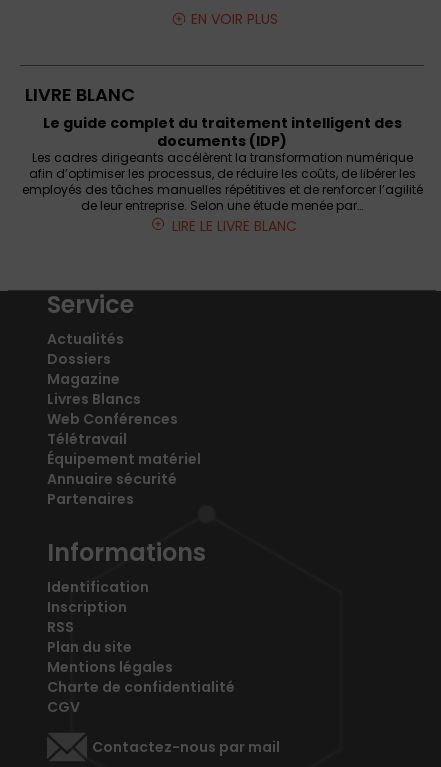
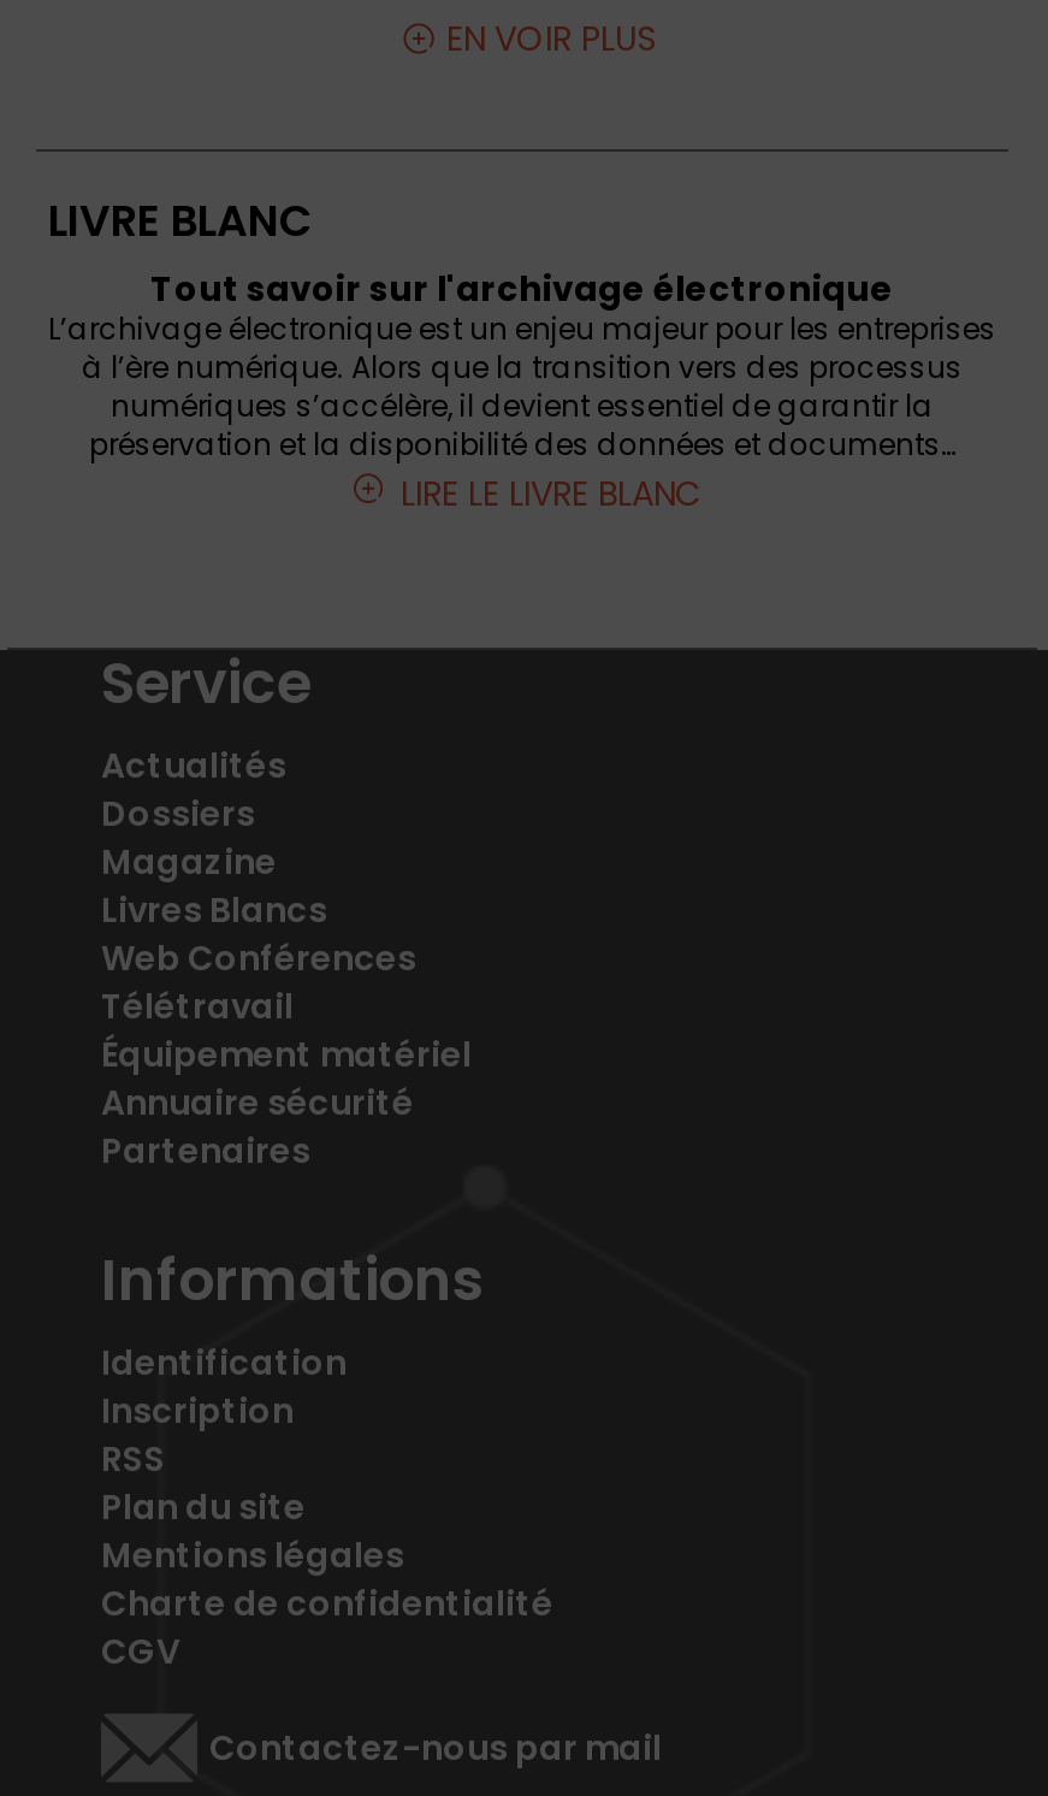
- Le guide complet du traitement intelligent des
- documents (IDP)
- Les cadres dirigeants accélèrent la transformation numérique
- afin d’optimiser les processus, de réduire les coûts, de libérer les
- employés des tâches manuelles répétitives et de renforcer l’agilité
- de leur entreprise. Selon une étude menée par…
+ Tout savoir sur l'archivage électronique
+ L’archivage électronique est un enjeu majeur pour les entreprises
+ à l’ère numérique. Alors que la transition vers des processus
+ numériques s’accélère, il devient essentiel de garantir la
+ préservation et la disponibilité des données et documents…
